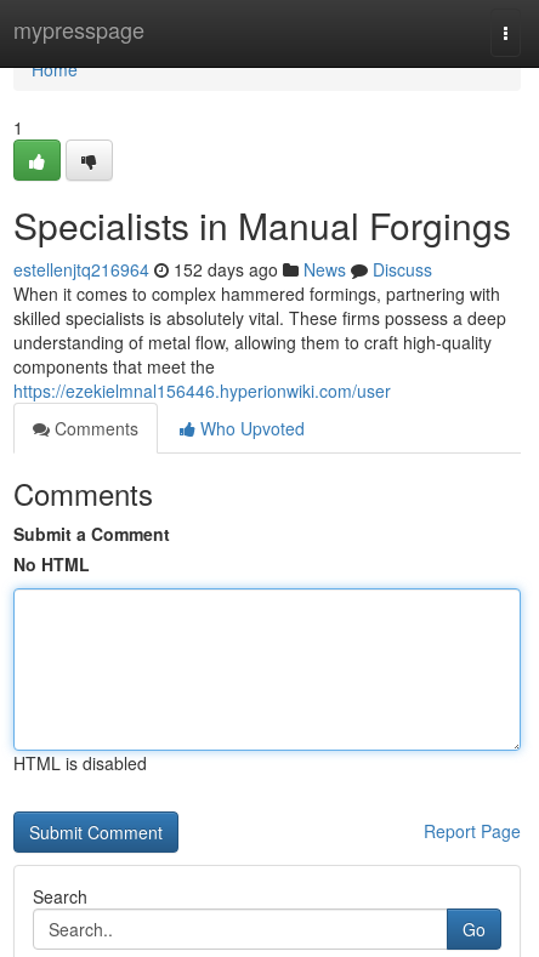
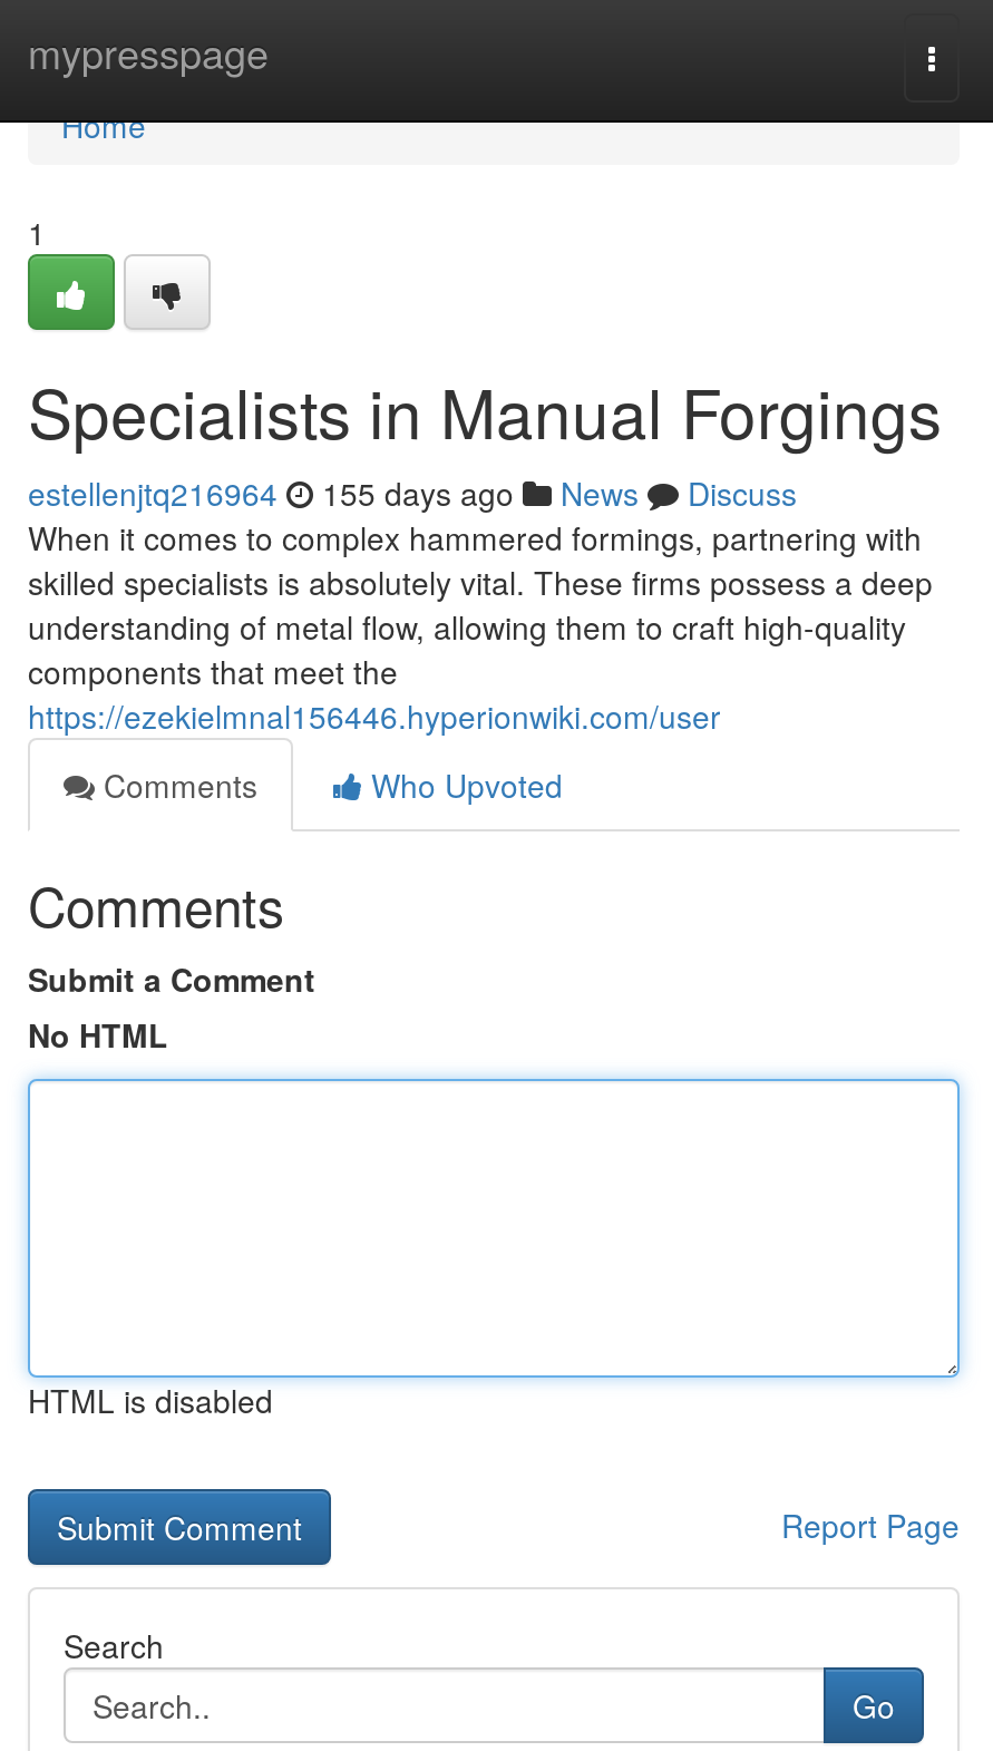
- estellenjtq216964 152 days ago News Discuss
+ estellenjtq216964 155 days ago News Discuss
